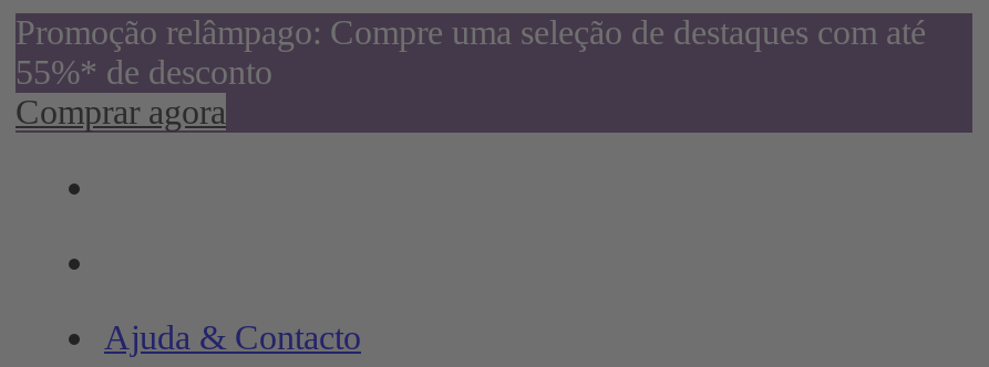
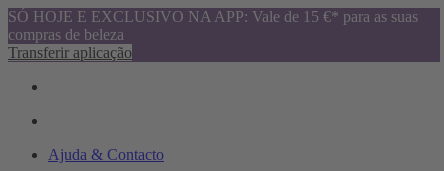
- Promoção relâmpago: Compre uma seleção de destaques com até
- 55%* de desconto
- Comprar agora
+ SÓ HOJE E EXCLUSIVO NA APP: Vale de 15 €* para as suas
+ compras de beleza
+ Transferir aplicação
